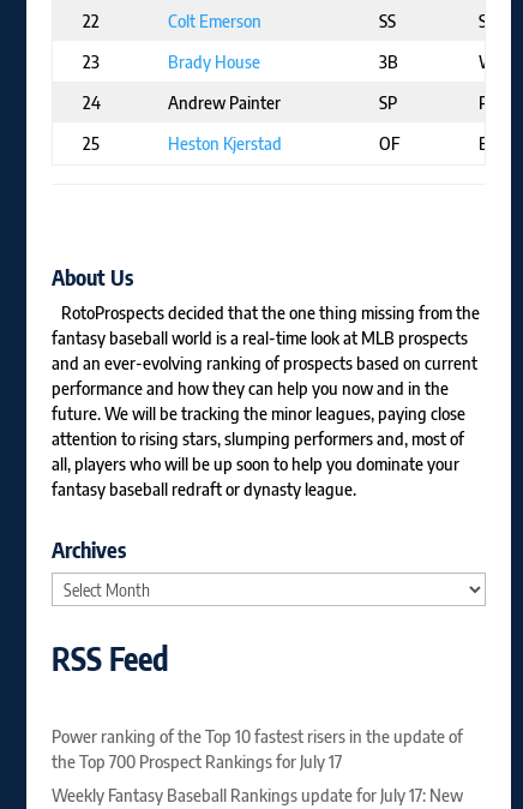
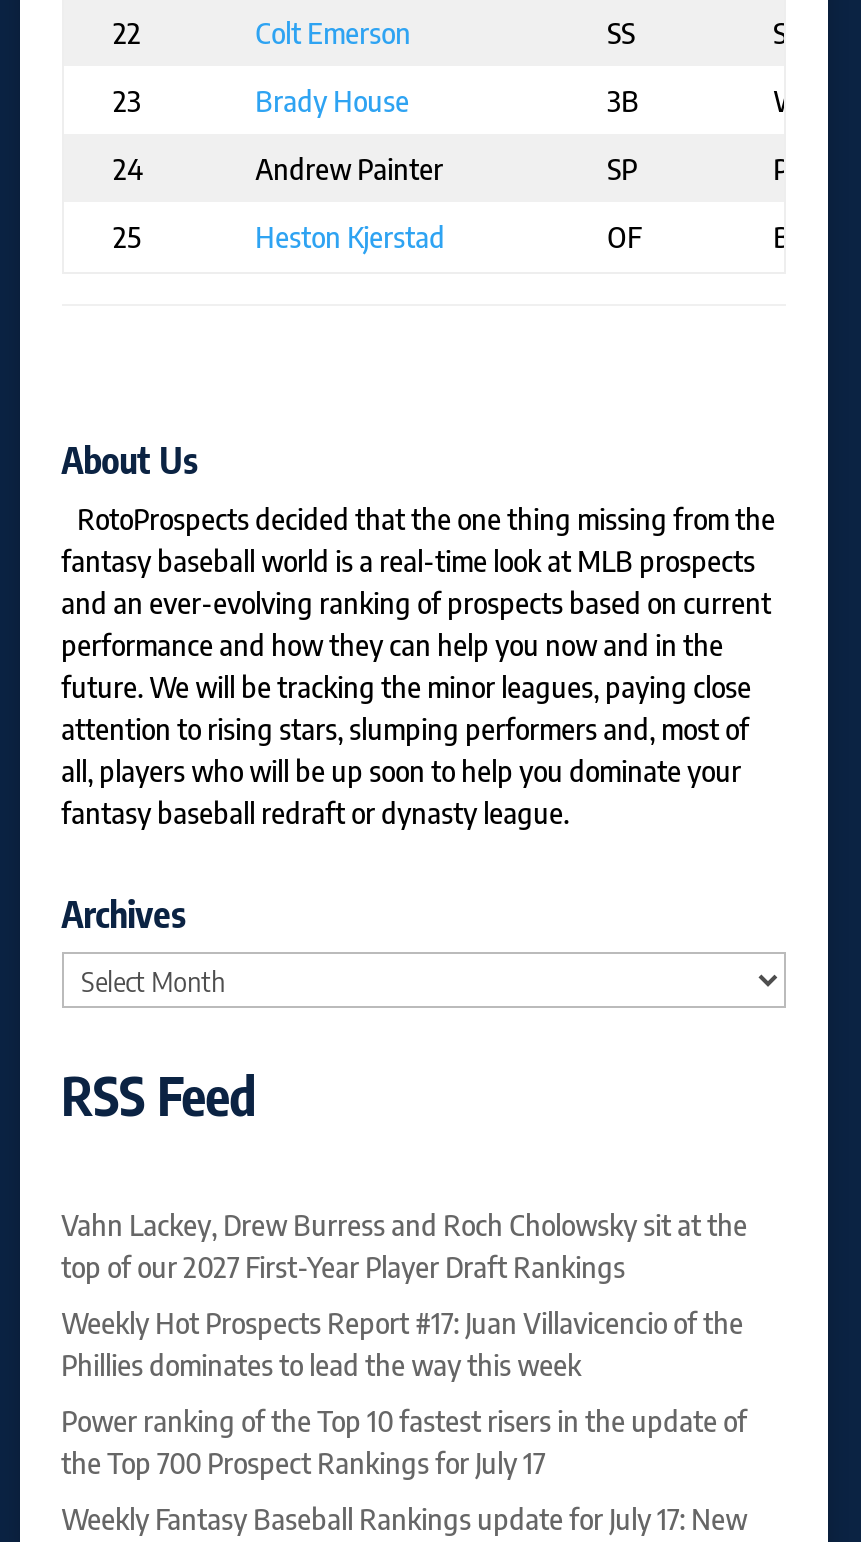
+ Vahn Lackey, Drew Burress and Roch Cholowsky sit at the
+ top of our 2027 First-Year Player Draft Rankings
+ Weekly Hot Prospects Report #17: Juan Villavicencio of the
+ Phillies dominates to lead the way this week
